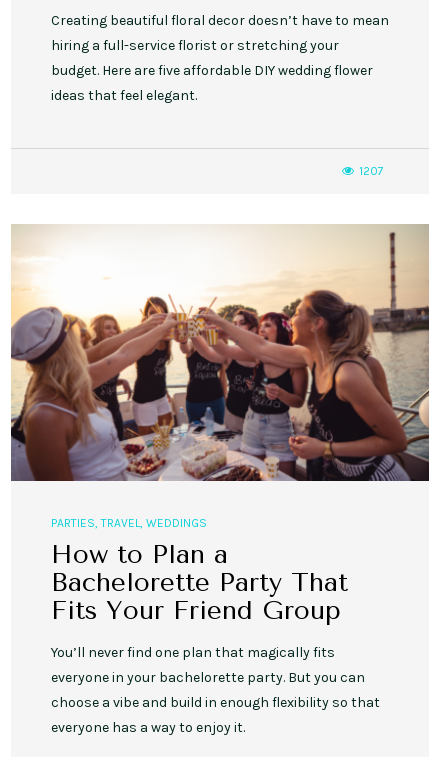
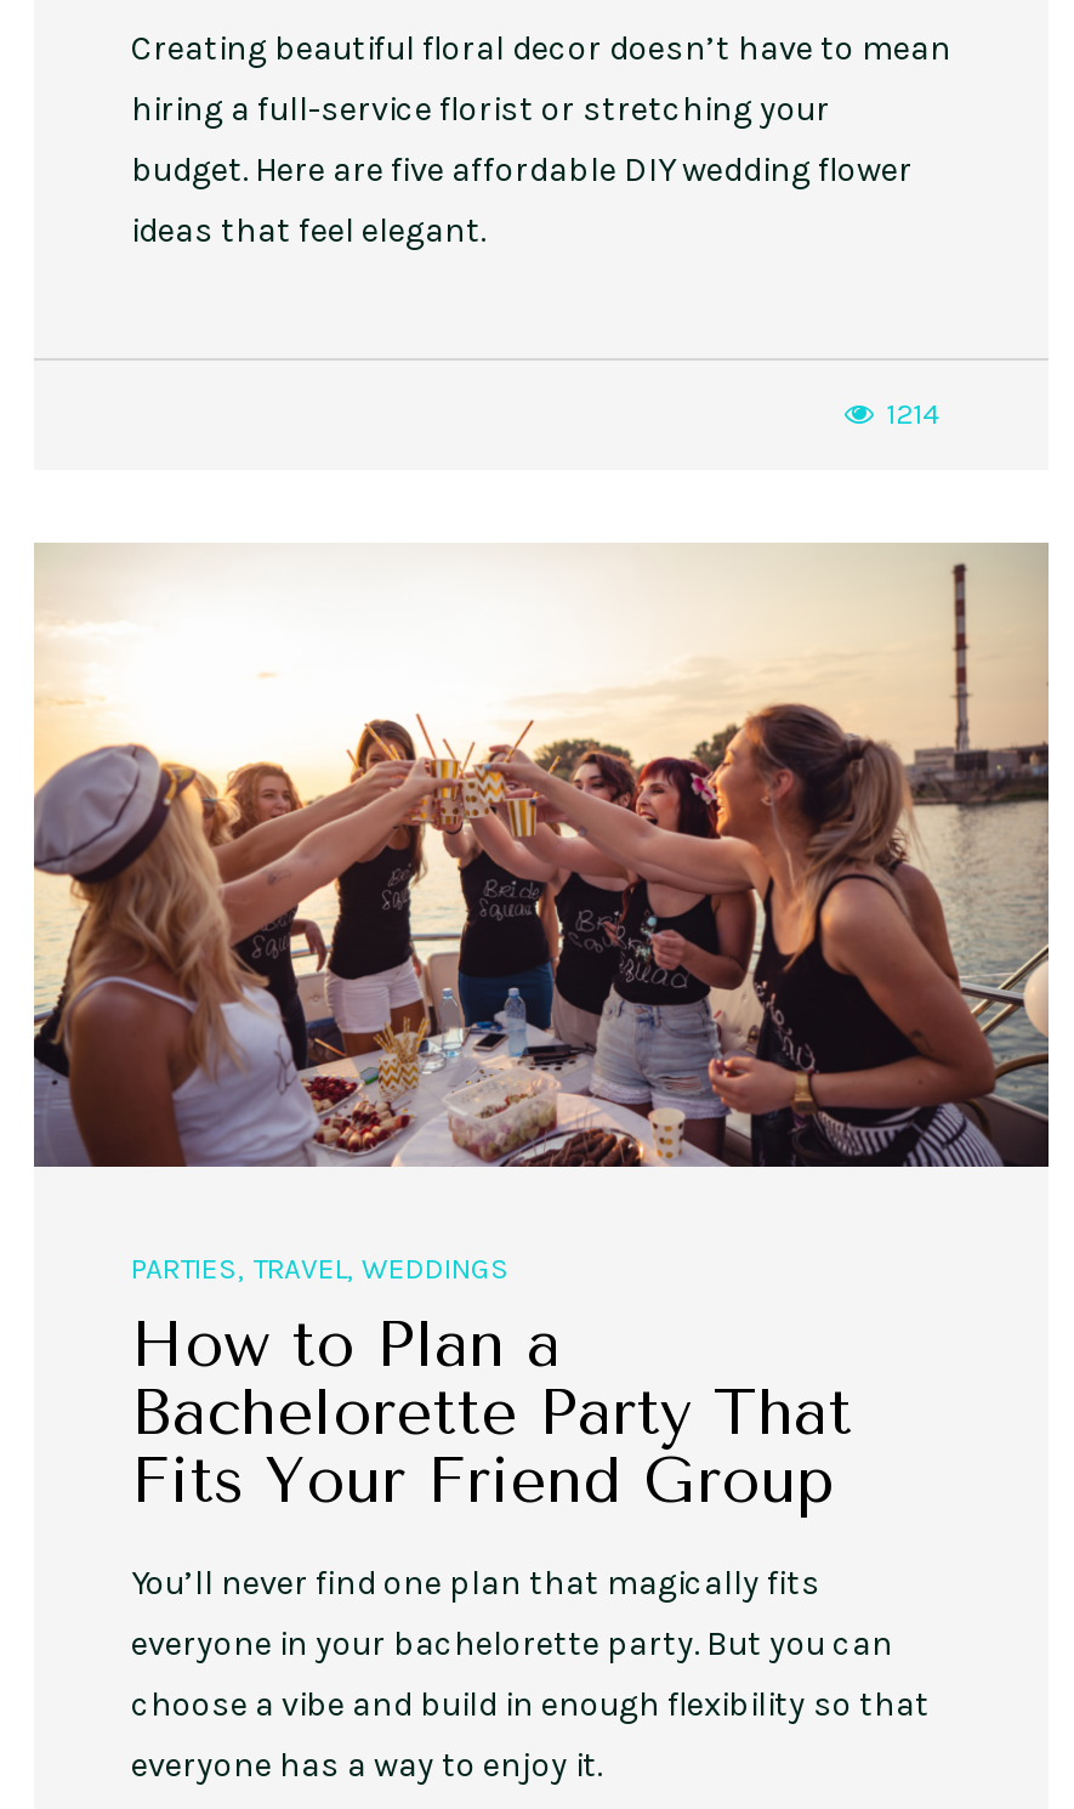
- 1207
+ 1214
